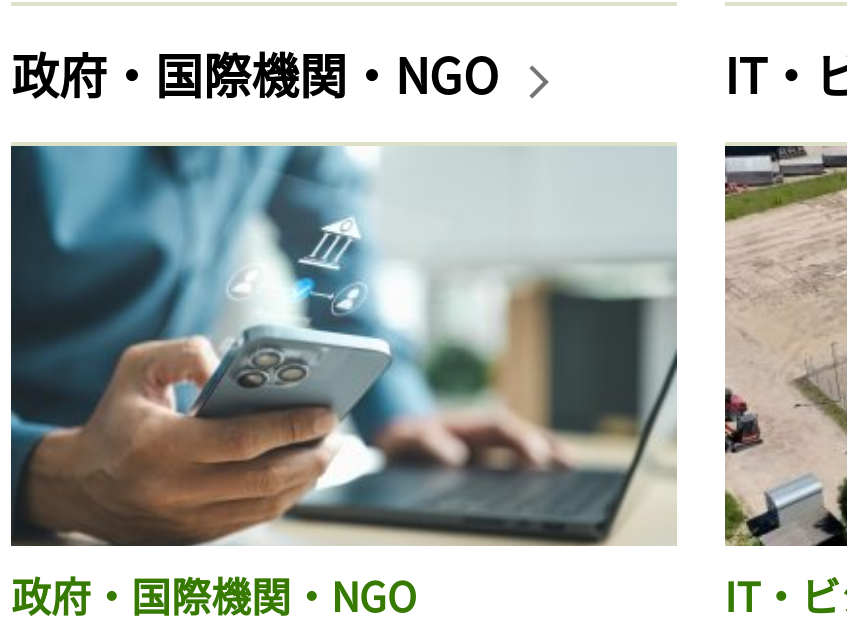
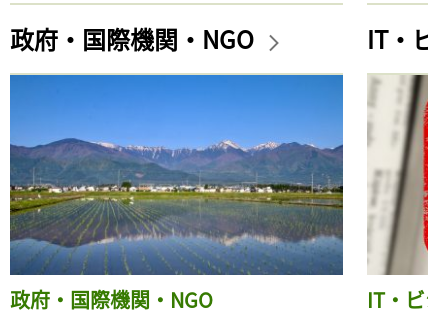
- [image]
+ [image]

- [image]
+ [image]
